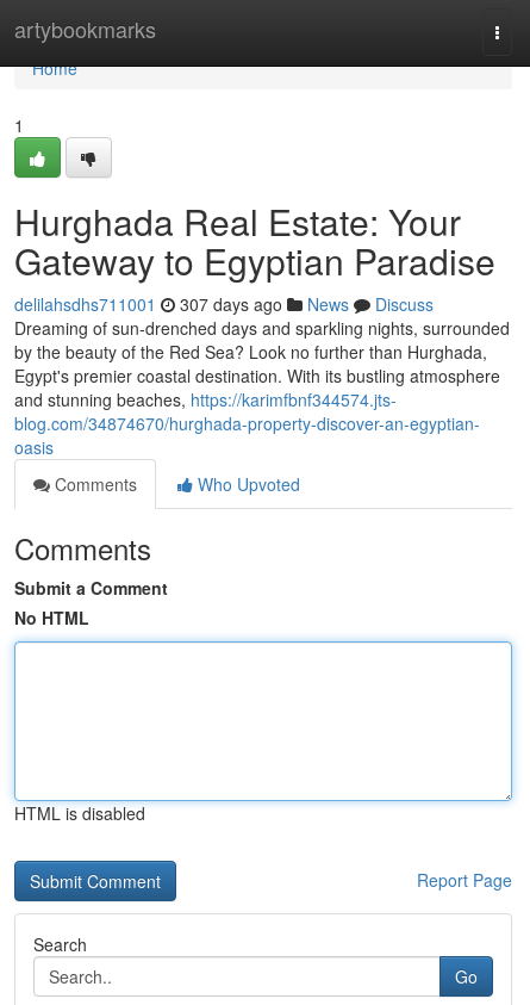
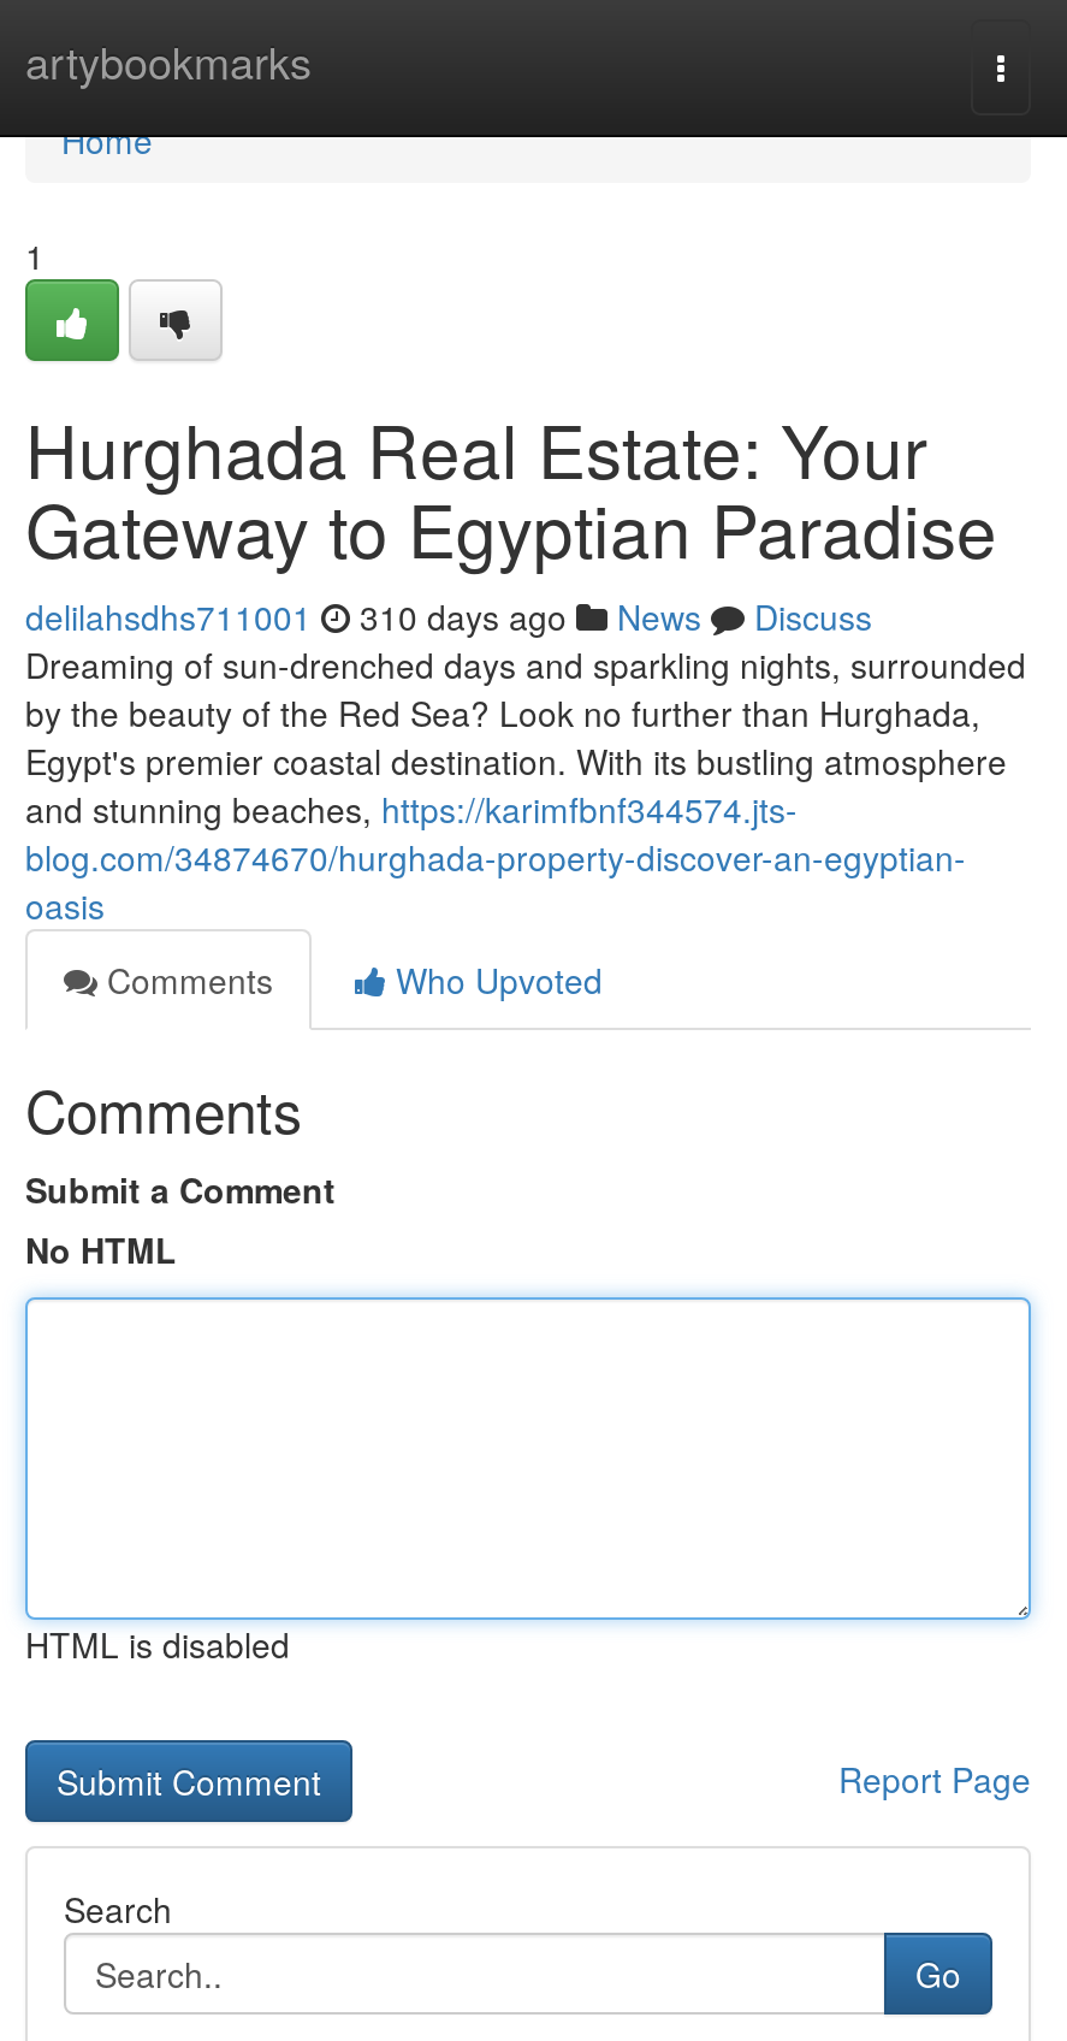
- delilahsdhs711001 307 days ago News Discuss
+ delilahsdhs711001 310 days ago News Discuss
